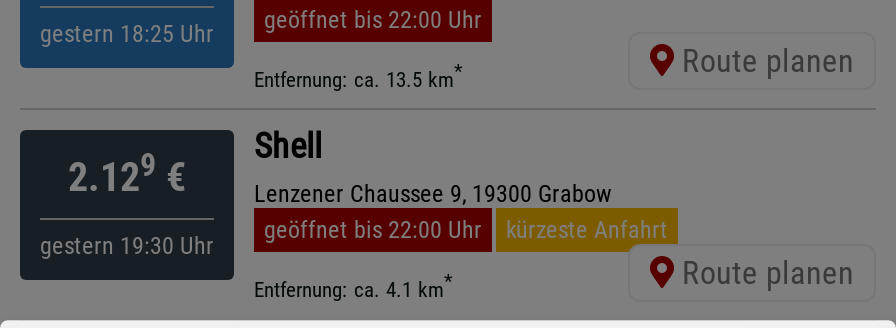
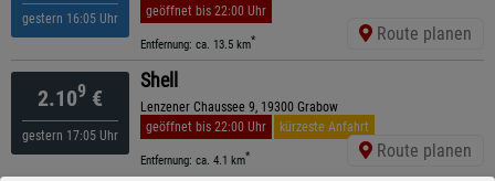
- gestern 18:25 Uhr
+ gestern 16:05 Uhr

- 2.129 € Shell
+ 2.109 € Shell

- gestern 19:30 Uhr
+ gestern 17:05 Uhr
